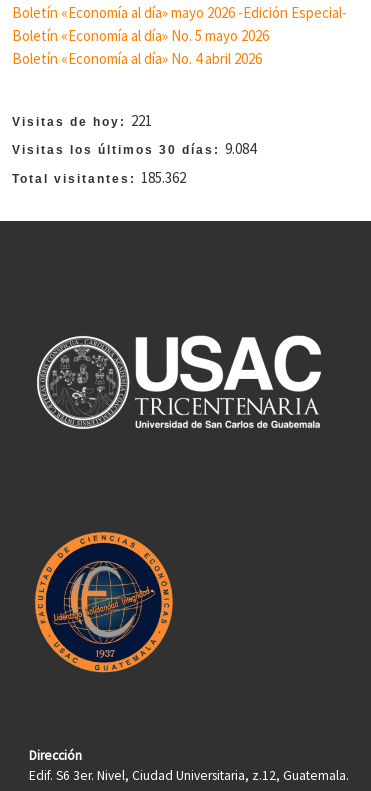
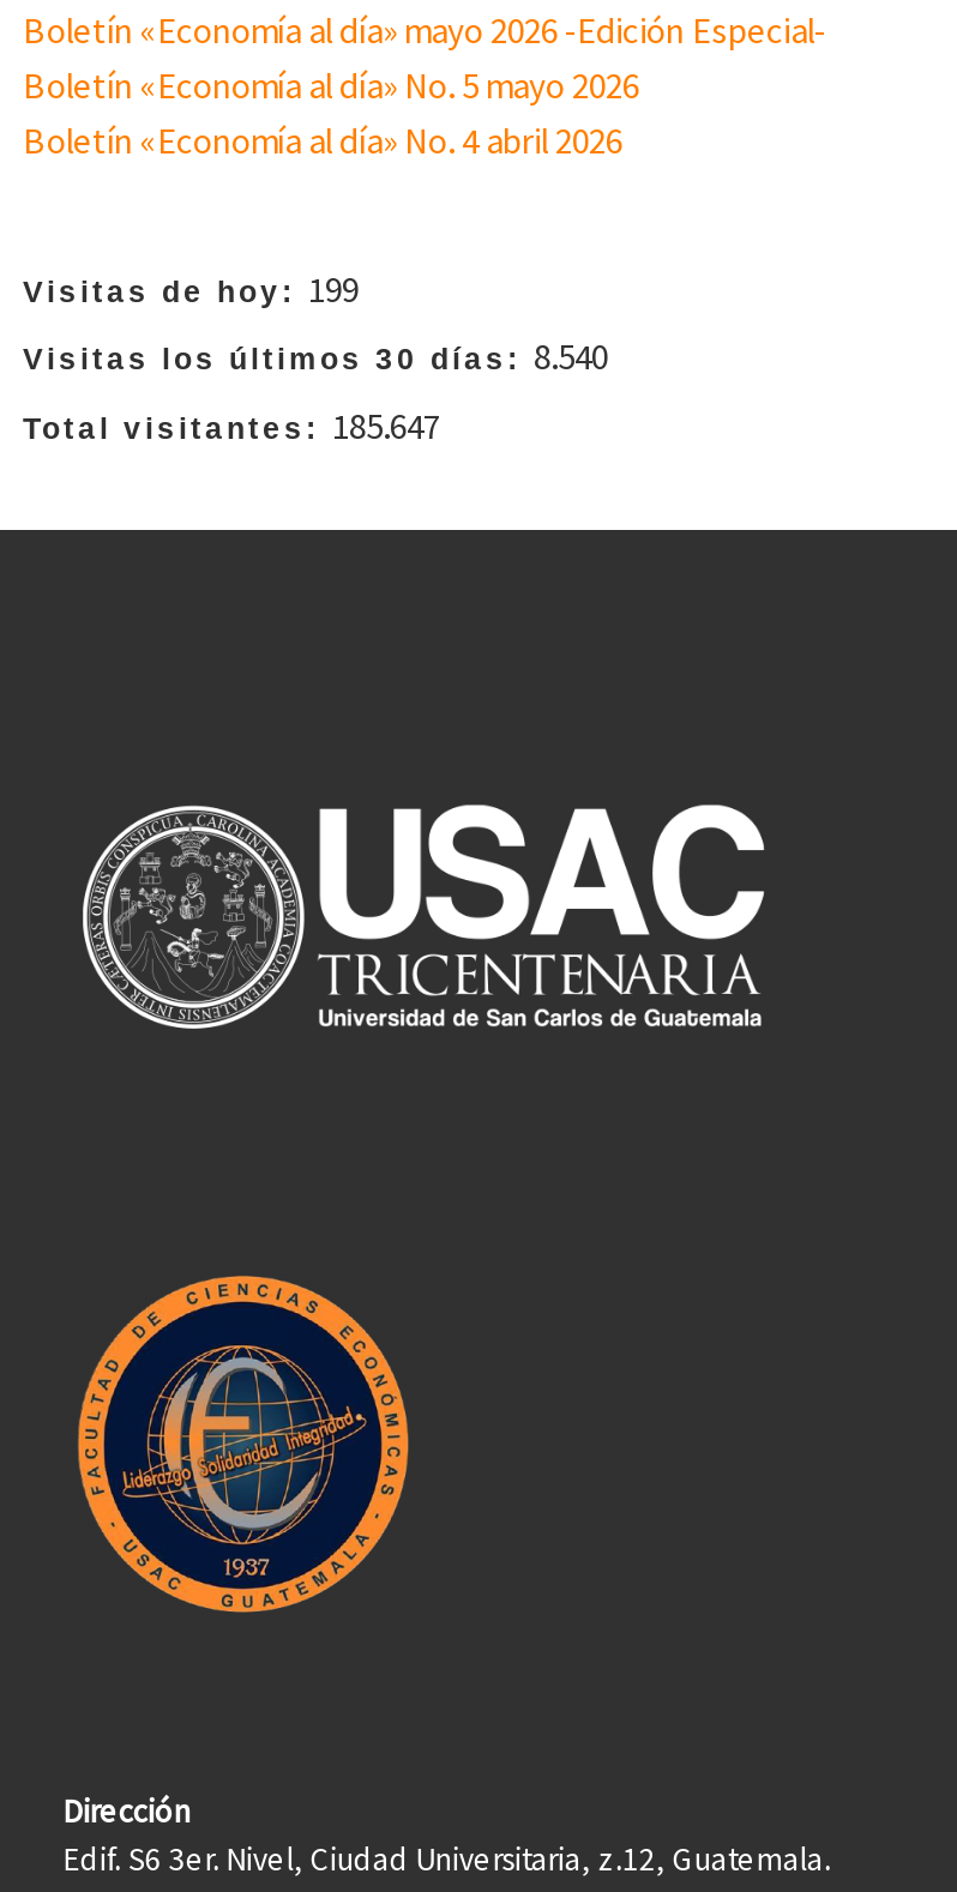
- Visitas de hoy: 221
+ Visitas de hoy: 199

- Visitas los últimos 30 días: 9.084
+ Visitas los últimos 30 días: 8.540

- Total visitantes: 185.362
+ Total visitantes: 185.647
